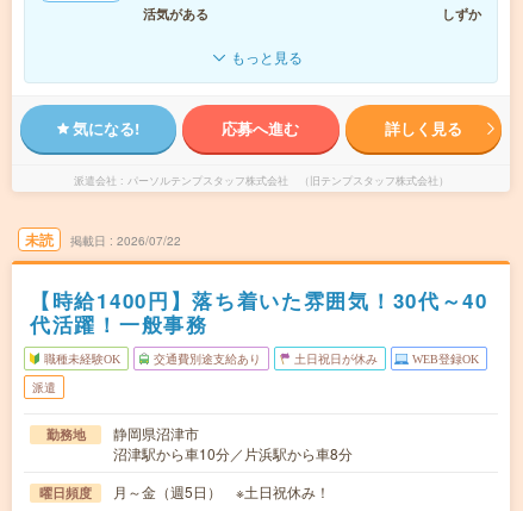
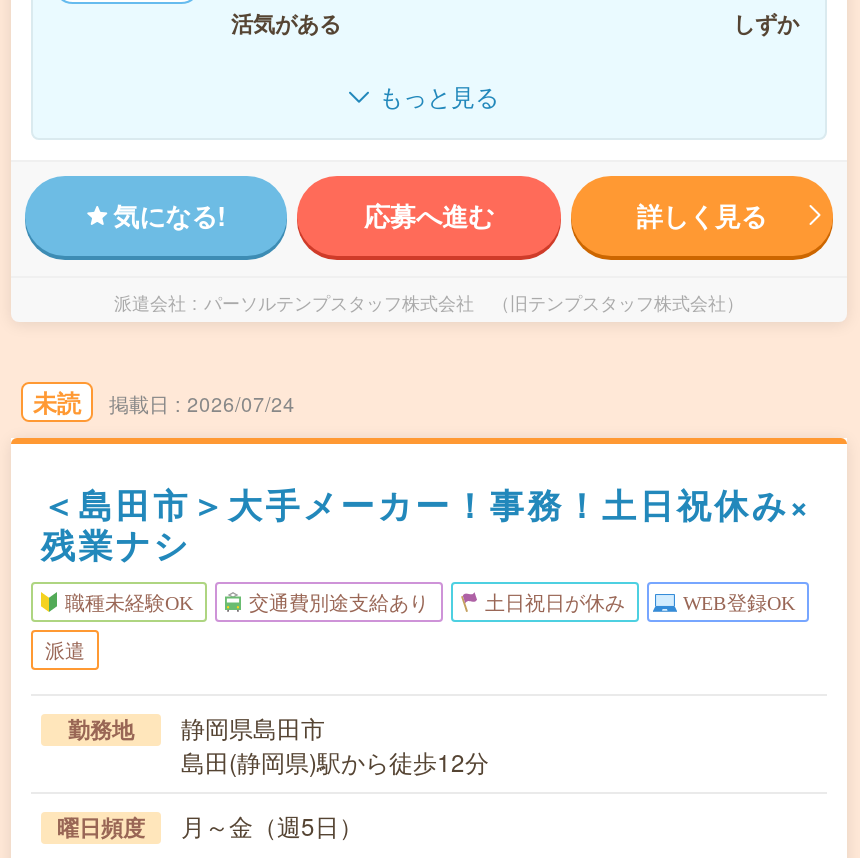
- 2026/07/22
+ 2026/07/24

- 【時給1400円】落ち着いた雰囲気！30代～40
- 代活躍！一般事務
+ ＜島田市＞大手メーカー！事務！土日祝休み×
+ 残業ナシ

- 静岡県沼津市
- 沼津駅から車10分／片浜駅から車8分
+ 静岡県島田市
+ 島田(静岡県)駅から徒歩12分

- 月～金（週5日） ※土日祝休み！
+ 月～金（週5日）
